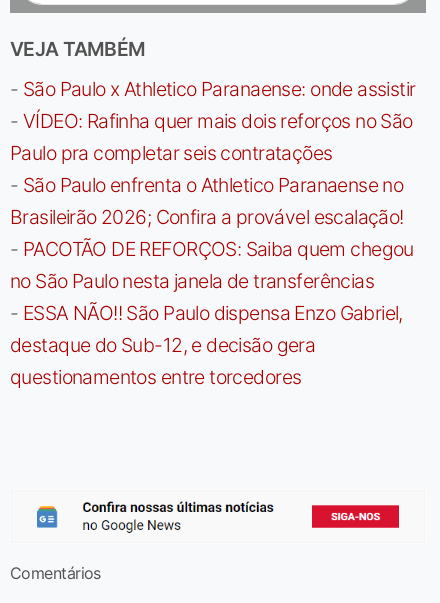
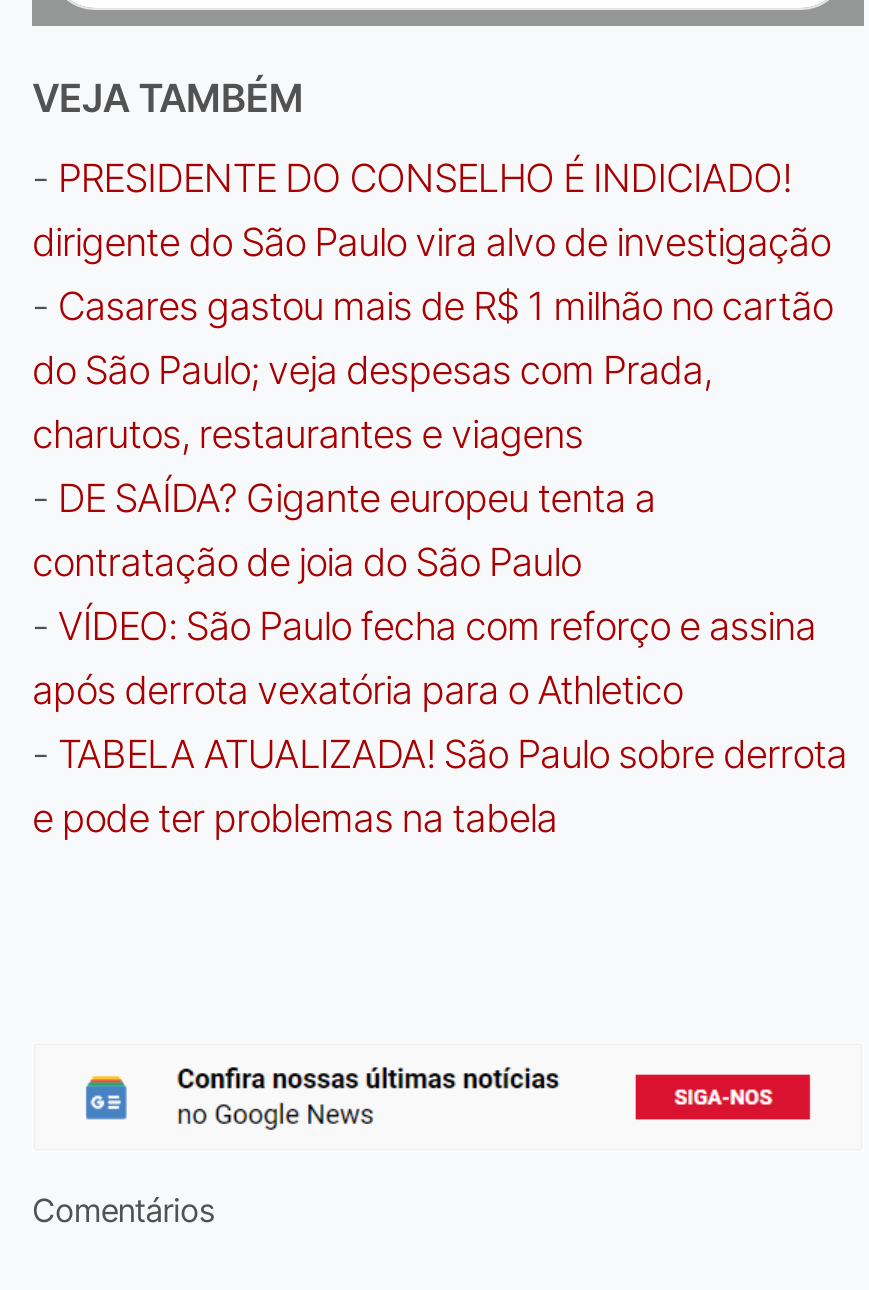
- - São Paulo x Athletico Paranaense: onde assistir
- - VÍDEO: Rafinha quer mais dois reforços no São
- Paulo pra completar seis contratações
- - São Paulo enfrenta o Athletico Paranaense no
- Brasileirão 2026; Confira a provável escalação!
- - PACOTÃO DE REFORÇOS: Saiba quem chegou
- no São Paulo nesta janela de transferências
- - ESSA NÃO!! São Paulo dispensa Enzo Gabriel,
- destaque do Sub-12, e decisão gera
- questionamentos entre torcedores
+ - PRESIDENTE DO CONSELHO É INDICIADO!
+ dirigente do São Paulo vira alvo de investigação
+ - Casares gastou mais de R$ 1 milhão no cartão
+ do São Paulo; veja despesas com Prada,
+ charutos, restaurantes e viagens
+ - DE SAÍDA? Gigante europeu tenta a
+ contratação de joia do São Paulo
+ - VÍDEO: São Paulo fecha com reforço e assina
+ após derrota vexatória para o Athletico
+ - TABELA ATUALIZADA! São Paulo sobre derrota
+ e pode ter problemas na tabela
